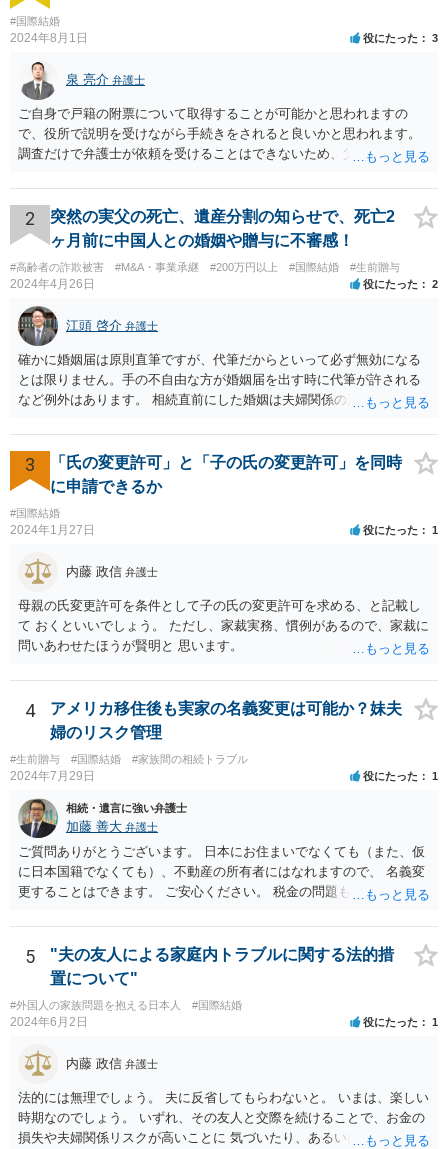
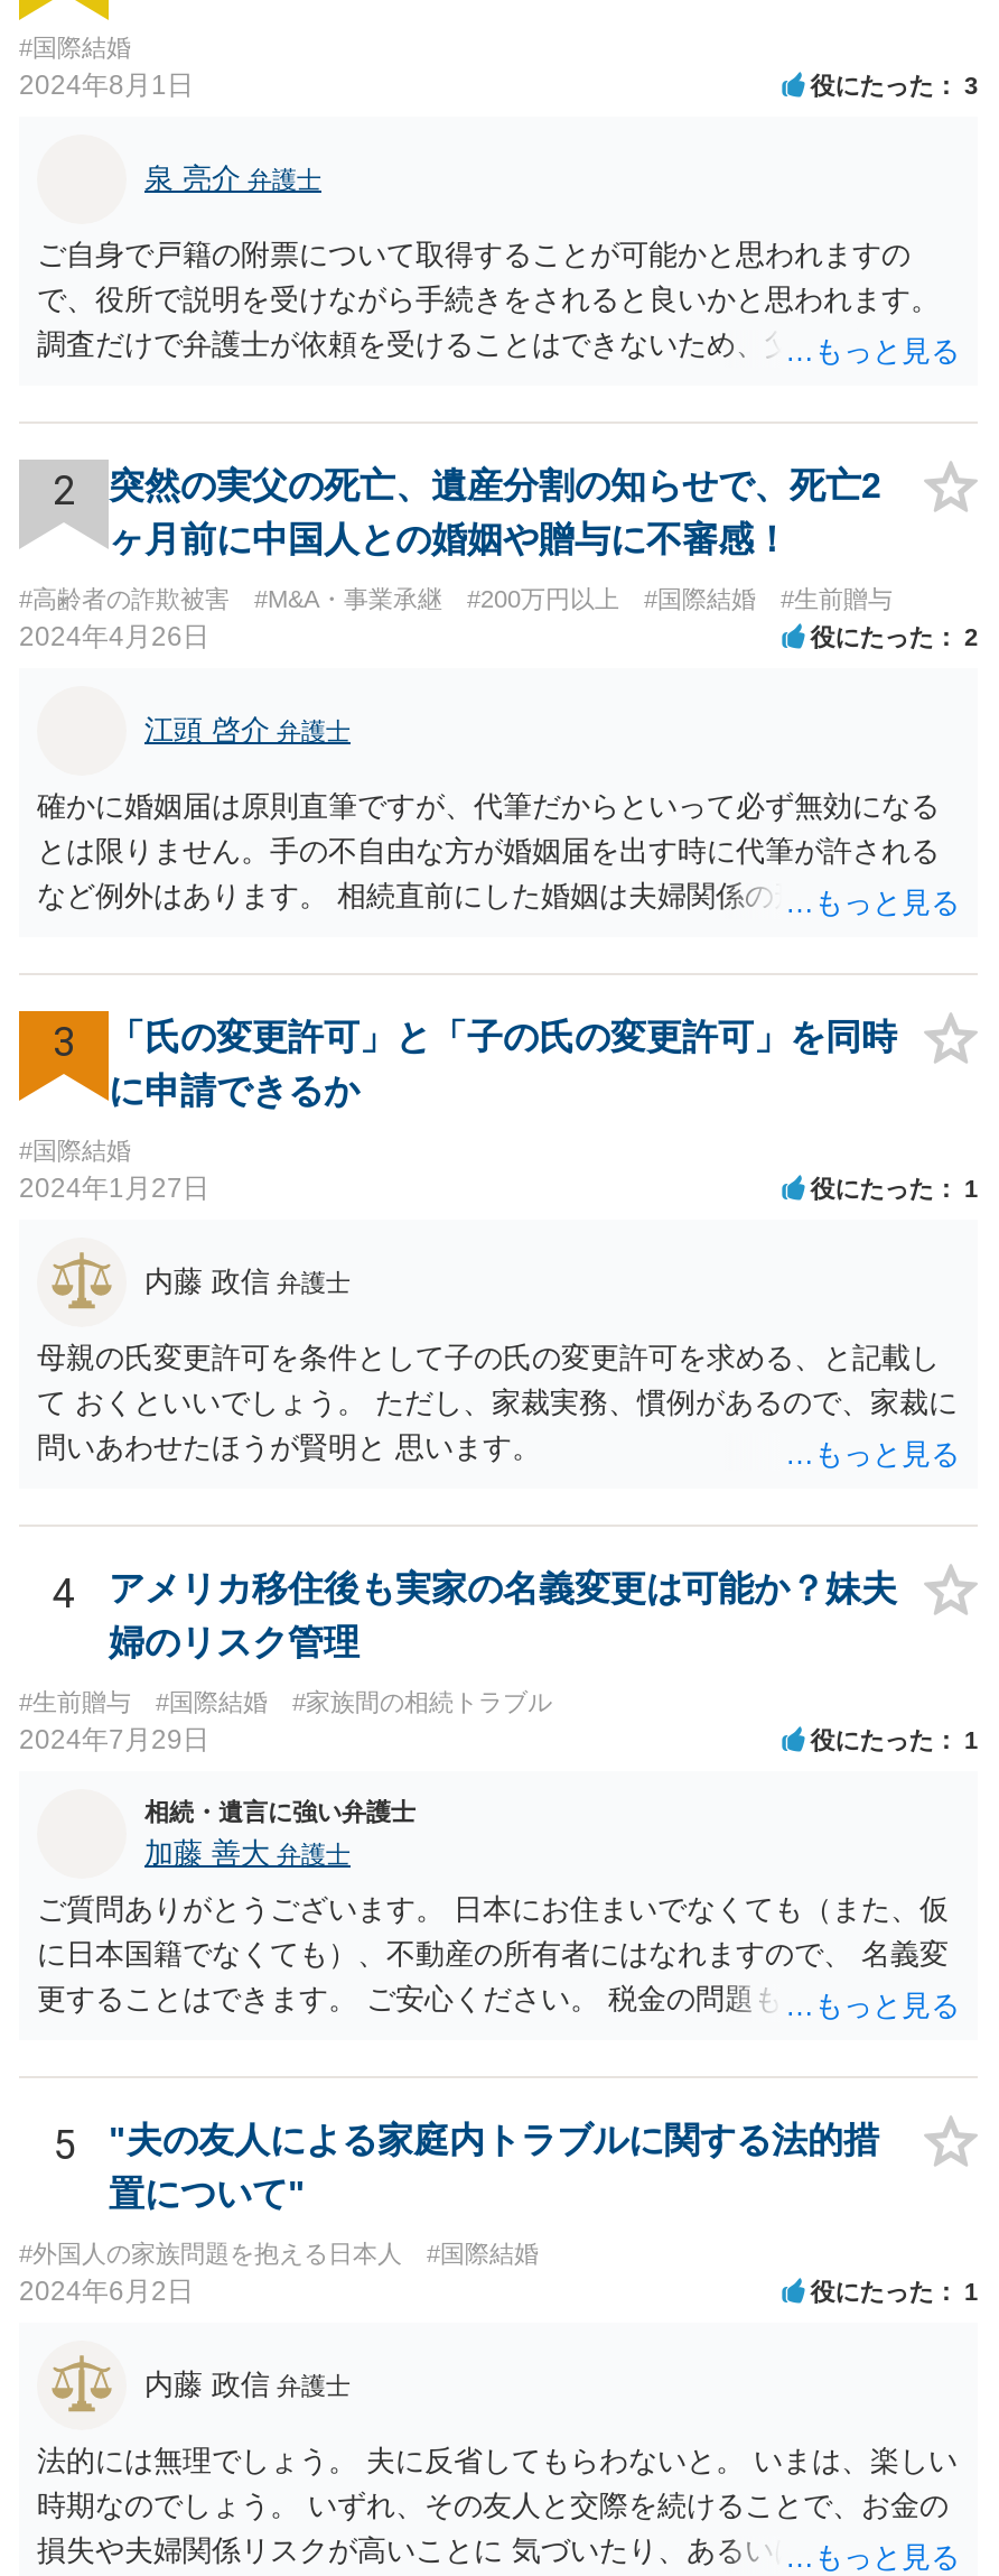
- [image]

- [image]

- [image]
